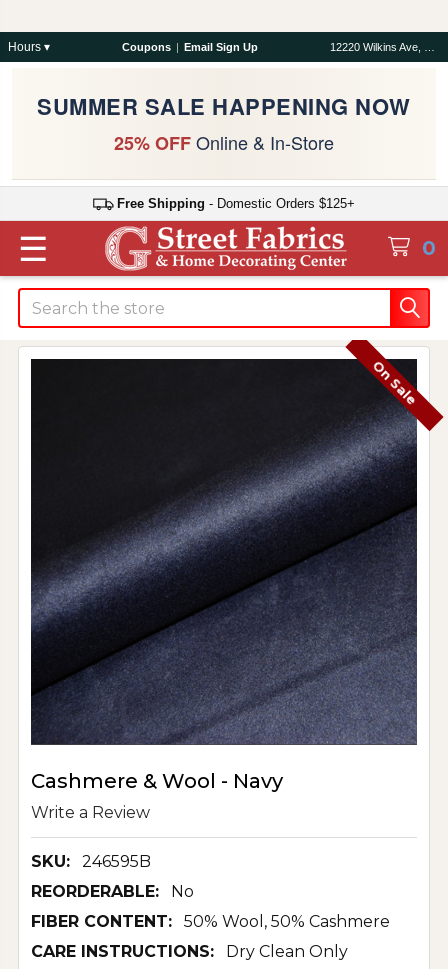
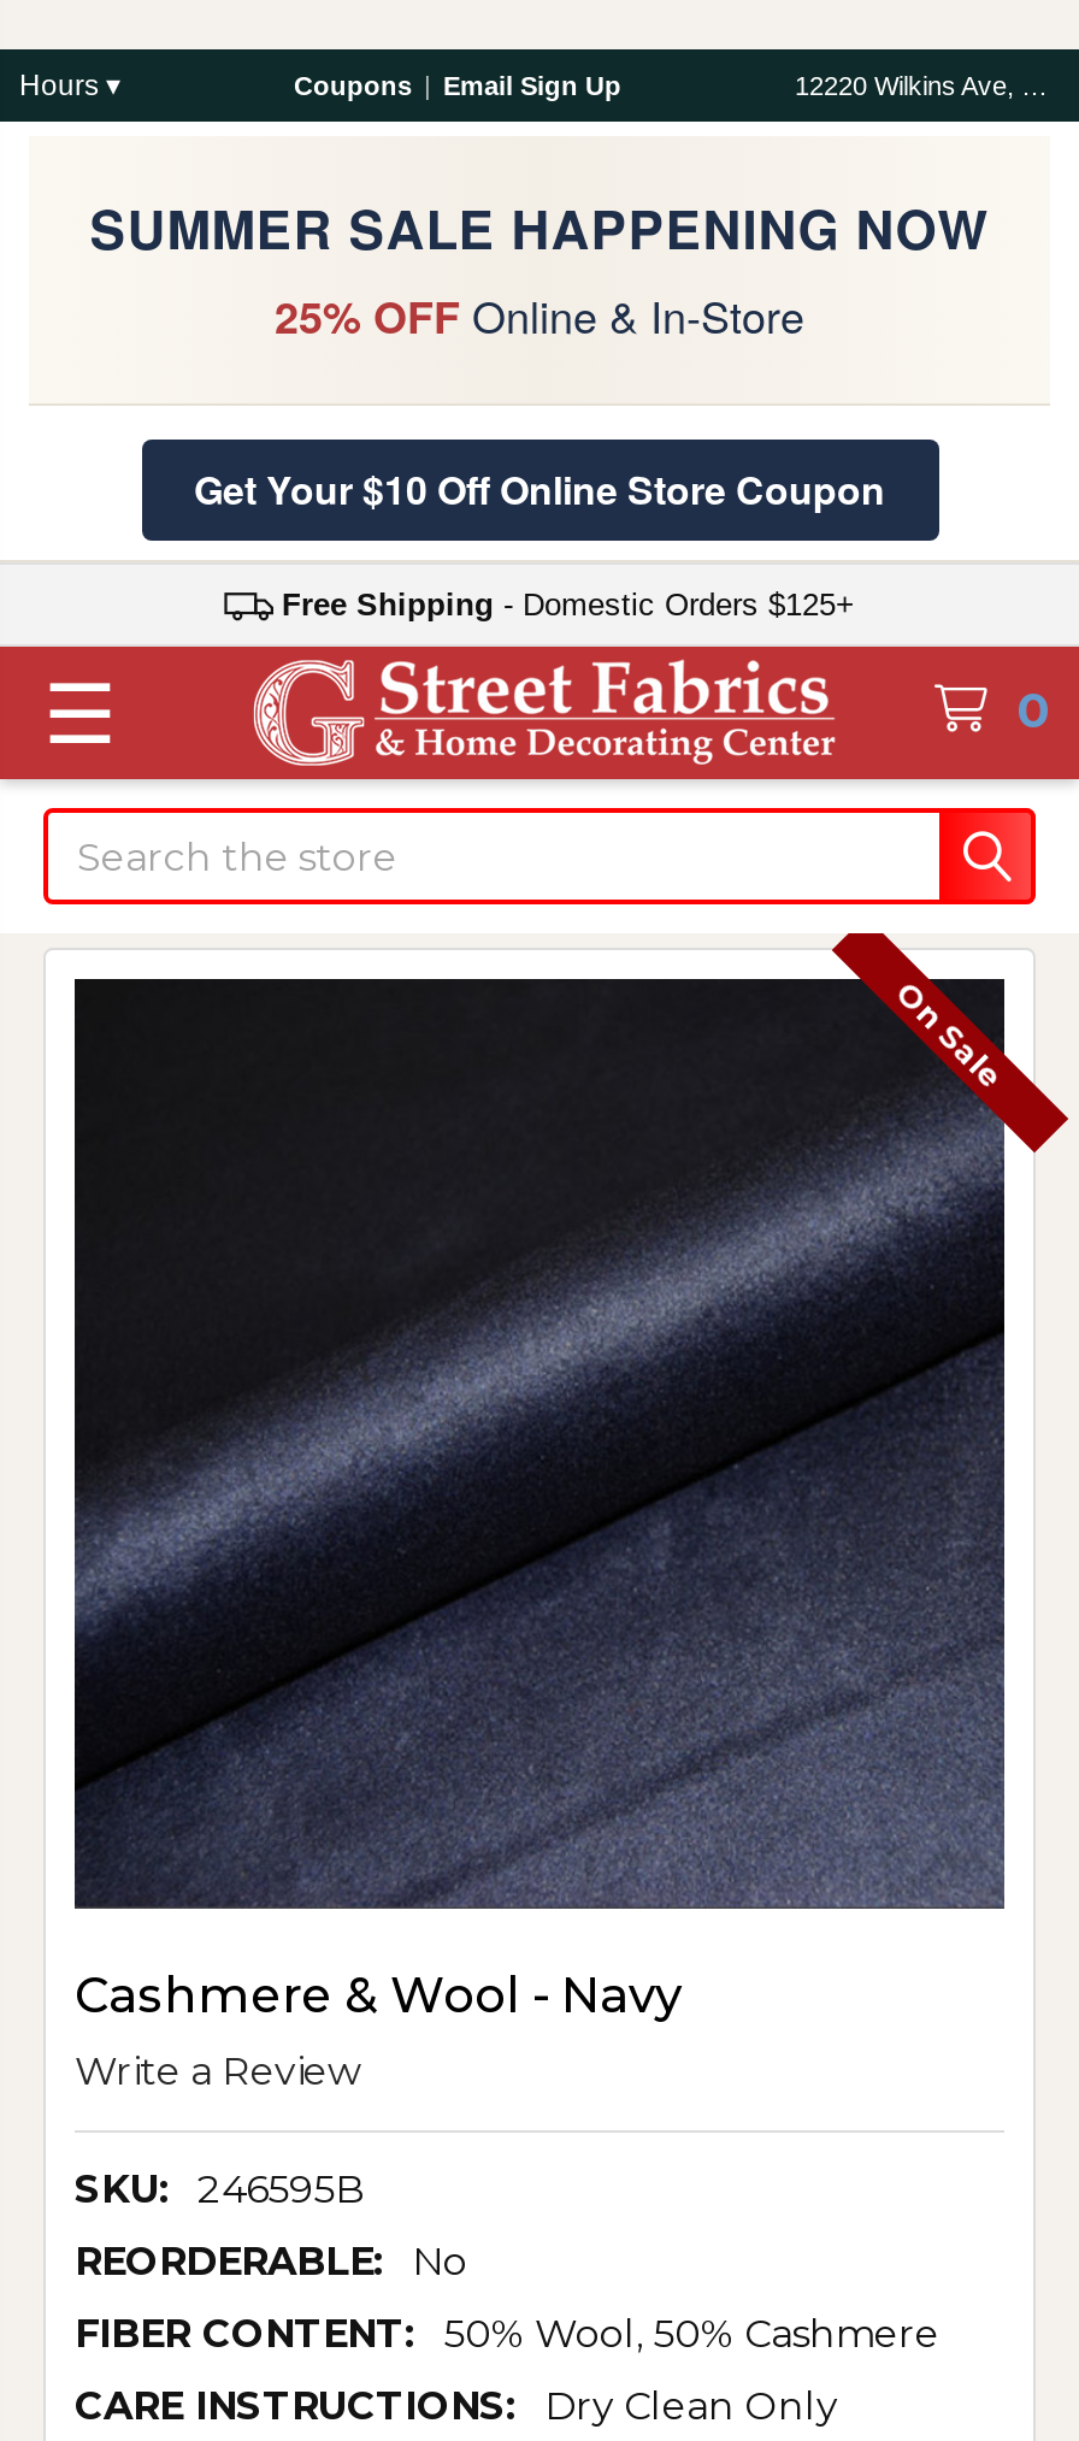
+ Get Your $10 Off Online Store Coupon
